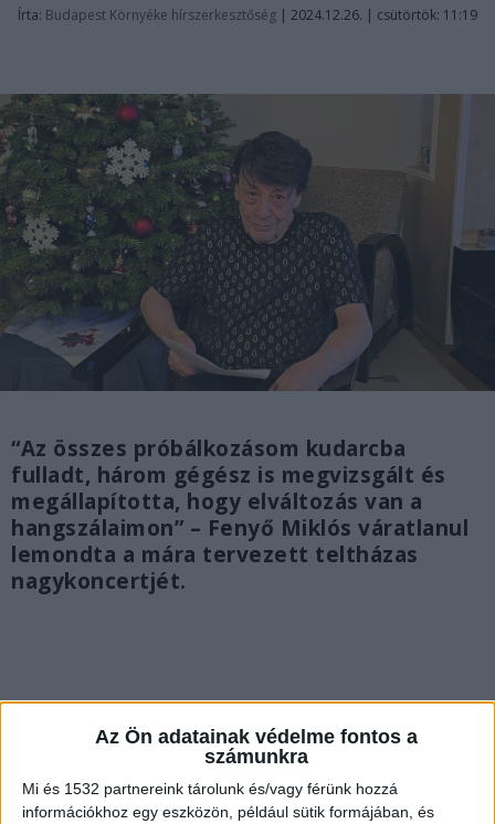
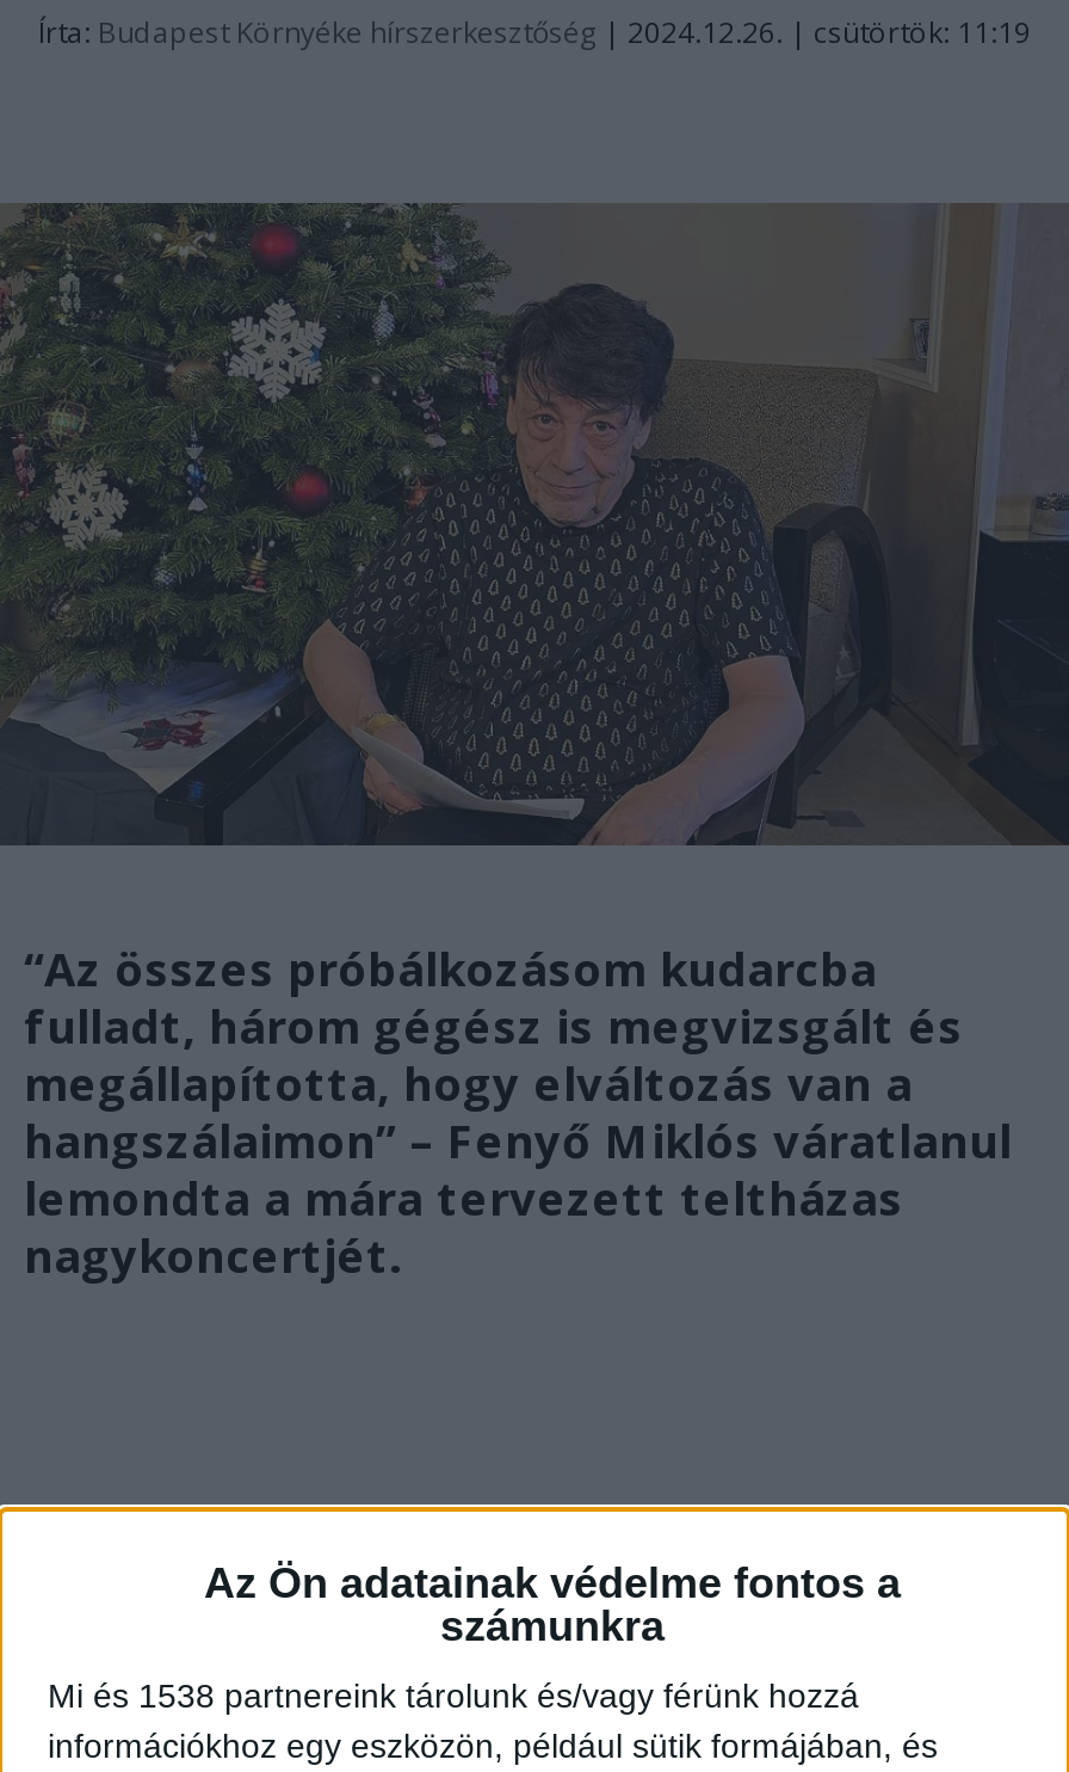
- Mi és 1532 partnereink tárolunk és/vagy férünk hozzá
+ Mi és 1538 partnereink tárolunk és/vagy férünk hozzá
